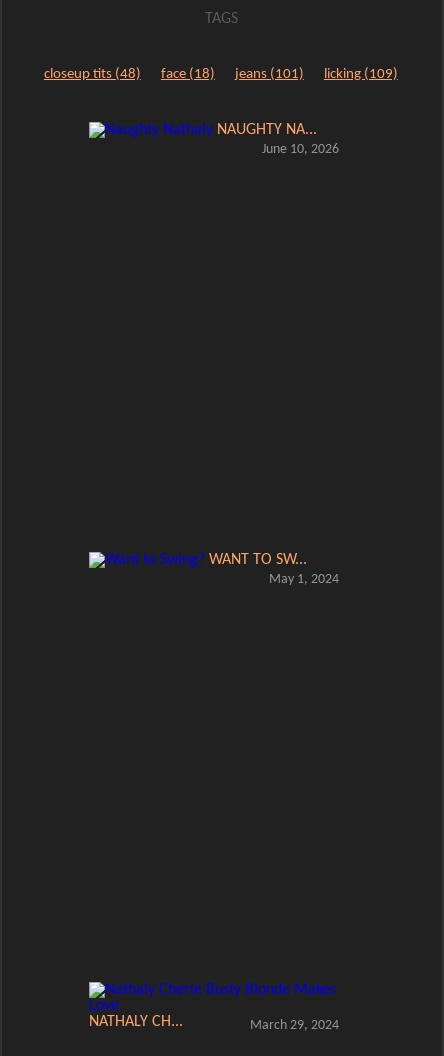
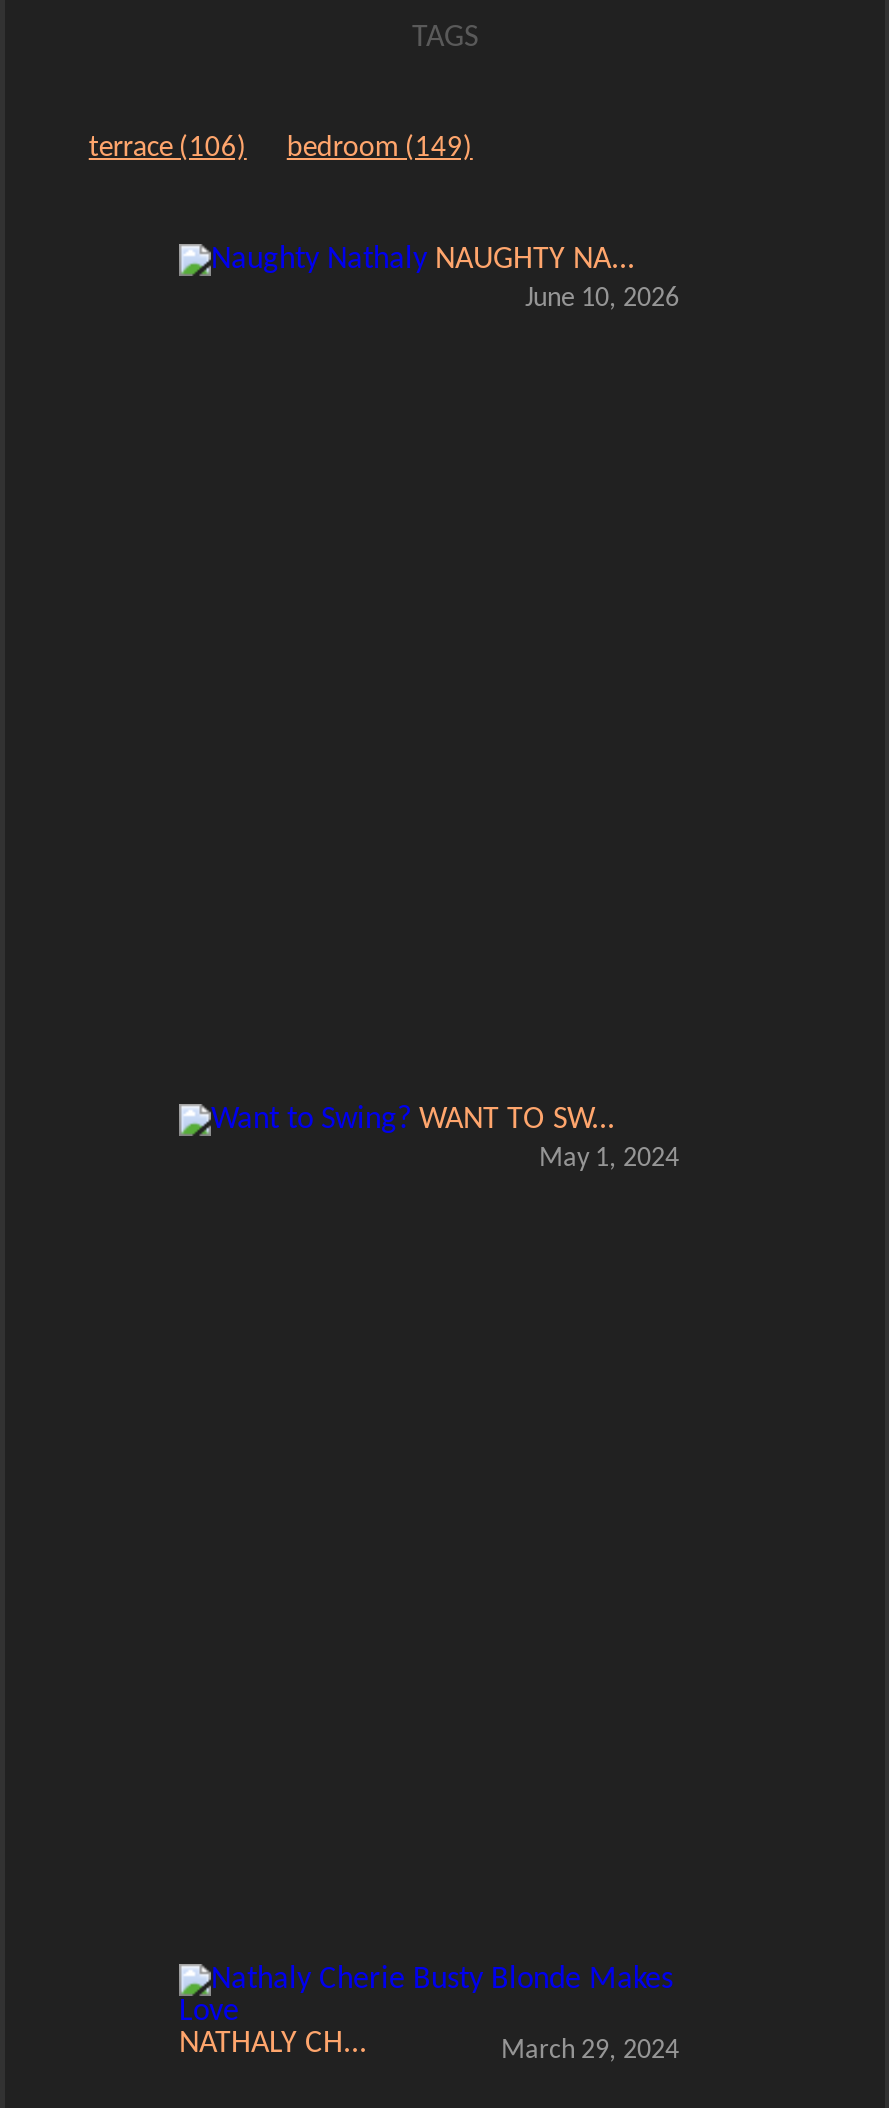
- closeup tits (48)
- face (18)
- jeans (101)
- licking (109)
+ terrace (106)
+ bedroom (149)
